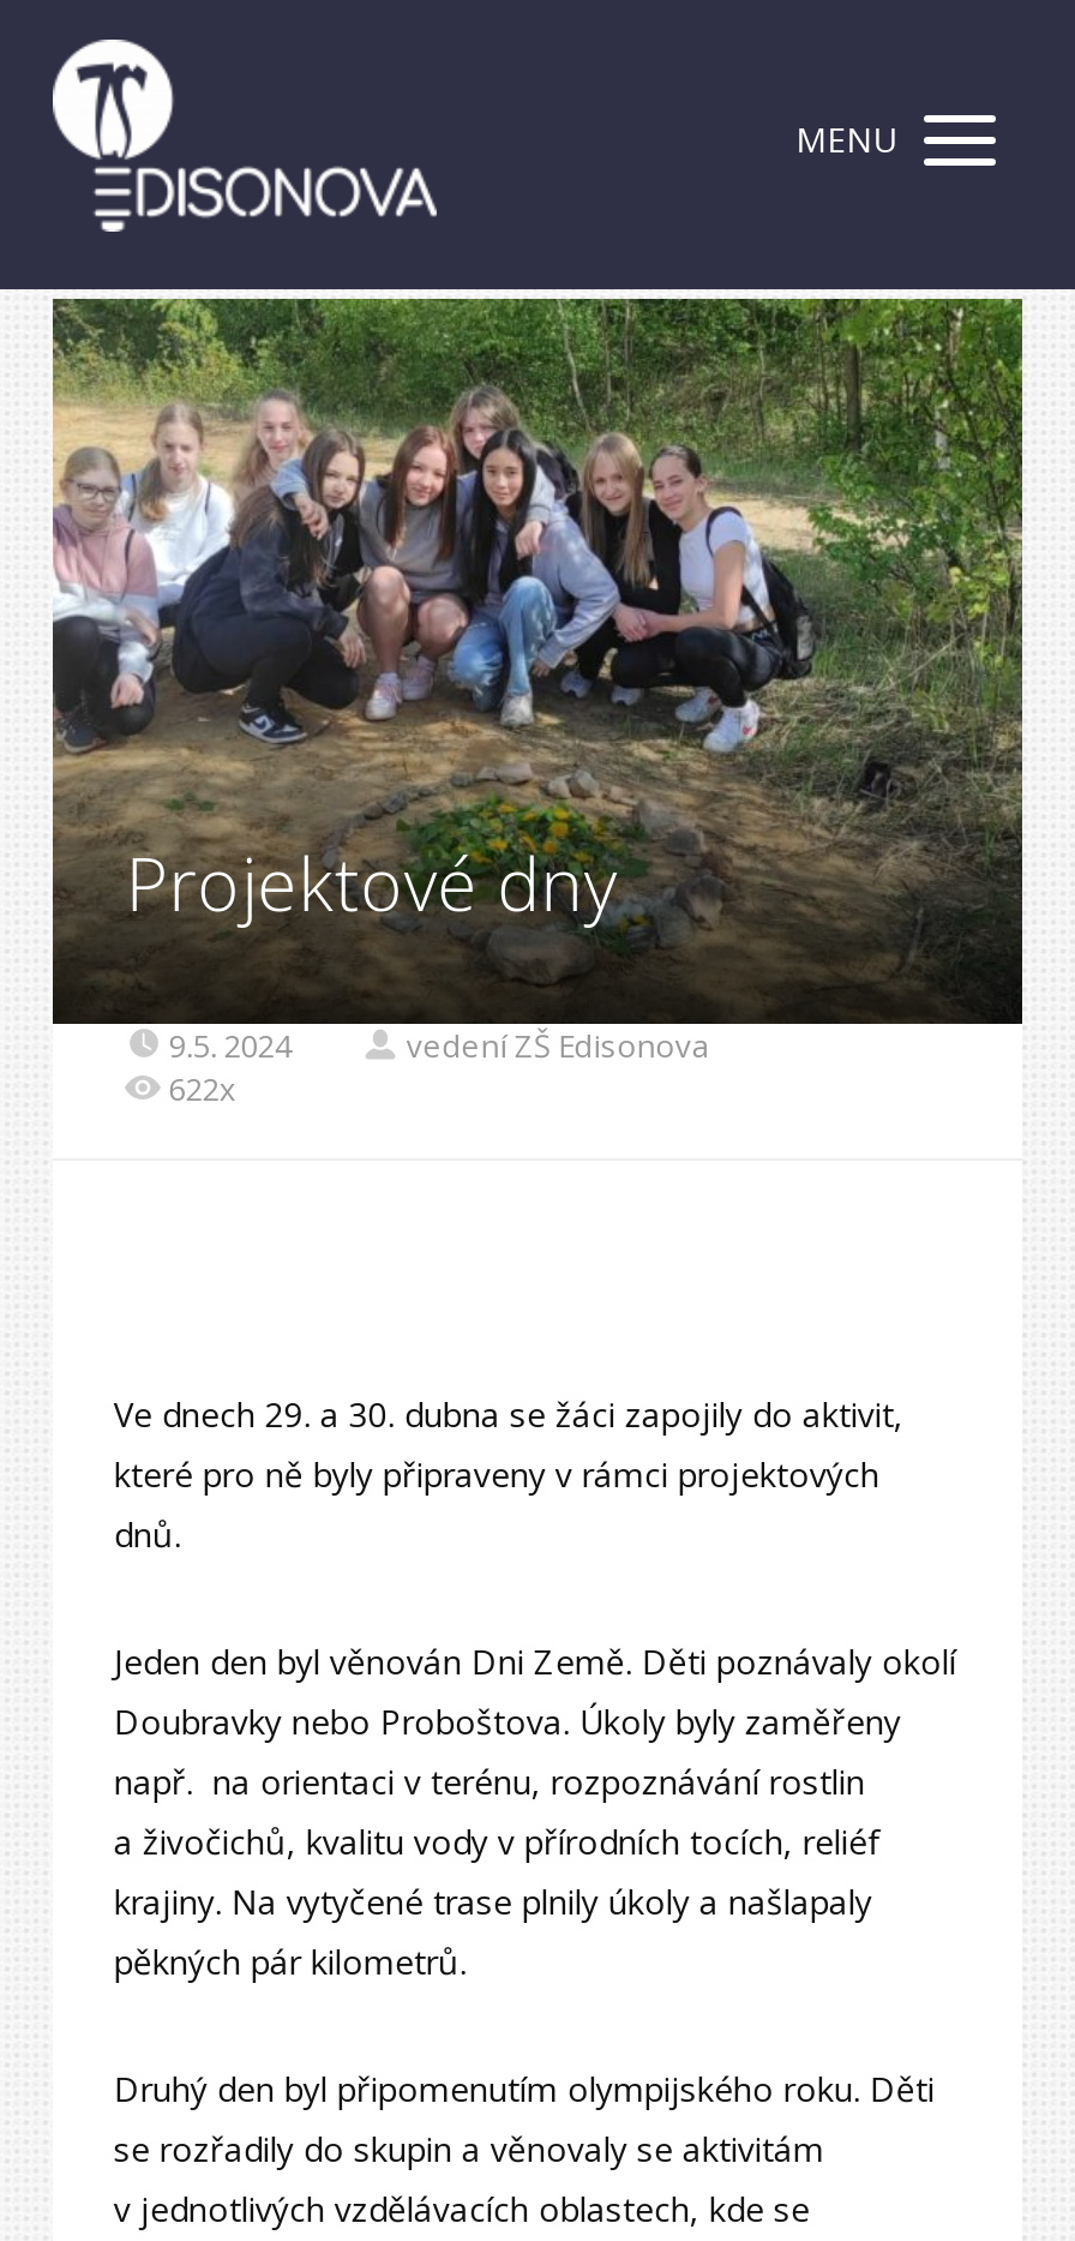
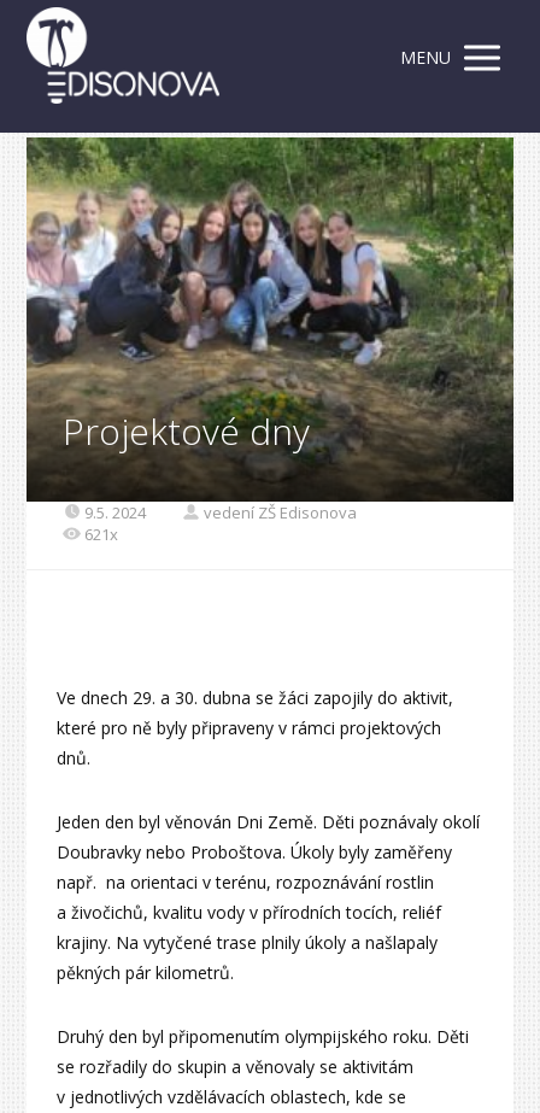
- 622x
+ 621x
